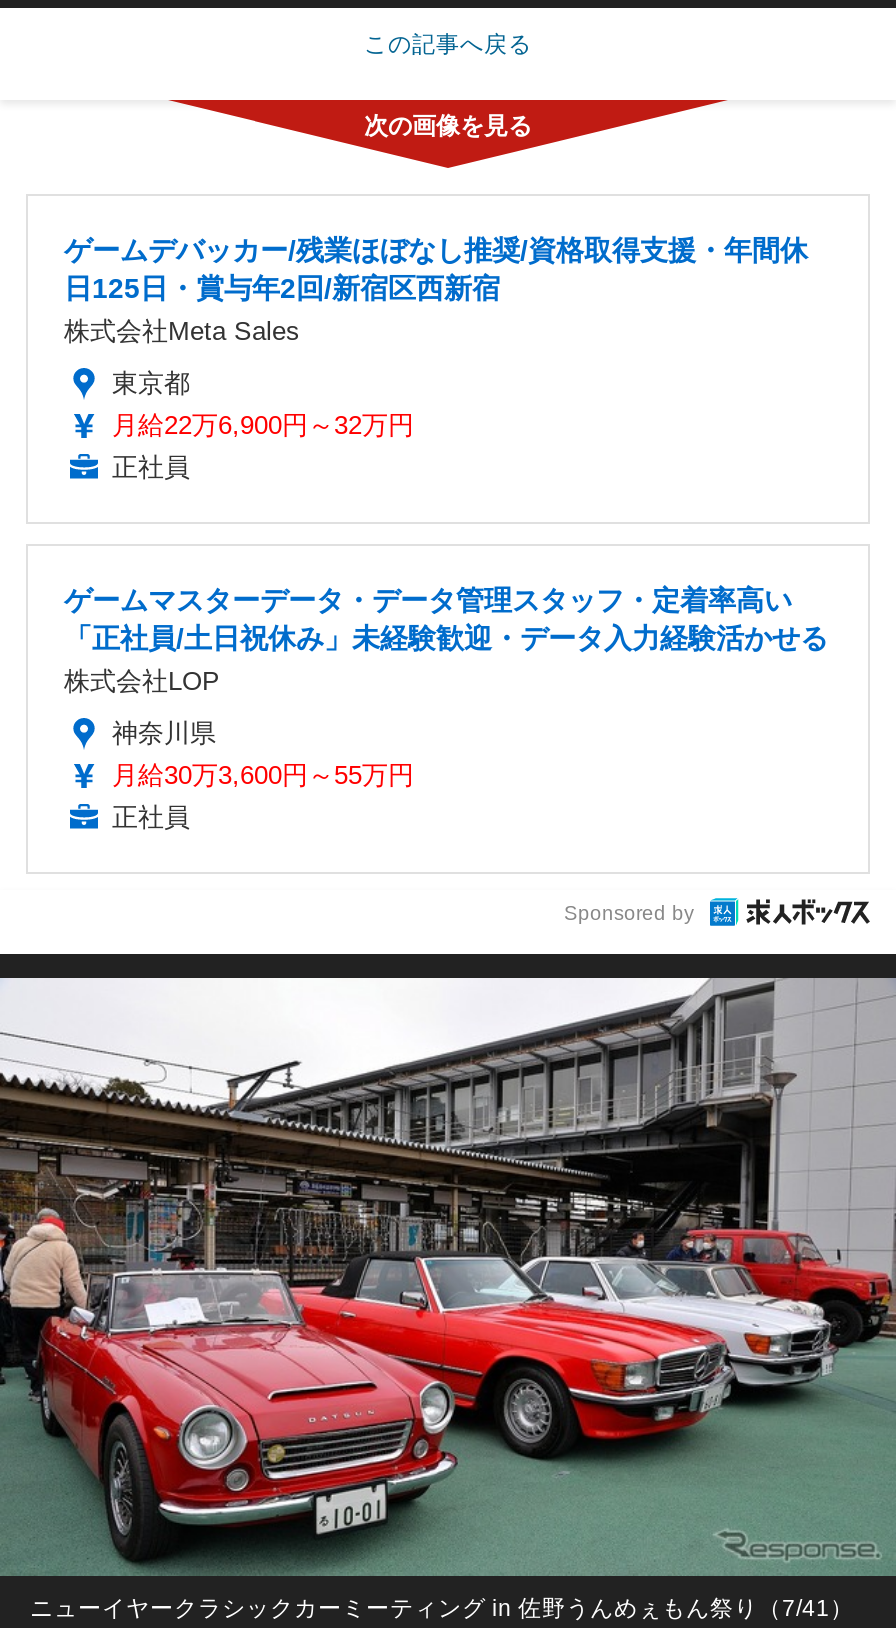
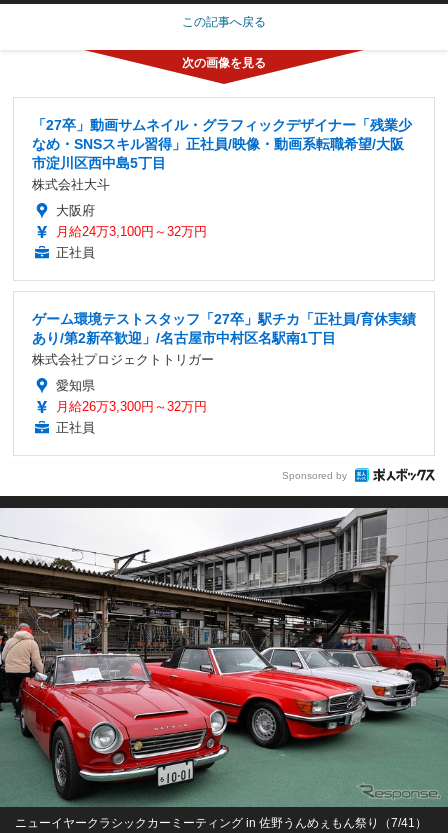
- ゲームデバッカー/残業ほぼなし推奨/資格取得支援・年間休
- 日125日・賞与年2回/新宿区西新宿
- 株式会社Meta Sales
+ 「27卒」動画サムネイル・グラフィックデザイナー「残業少
+ なめ・SNSスキル習得」正社員/映像・動画系転職希望/大阪
+ 市淀川区西中島5丁目
+ 株式会社大斗

- 東京都
- 月給22万6,900円～32万円
+ 大阪府
+ 月給24万3,100円～32万円

- ゲームマスターデータ・データ管理スタッフ・定着率高い
- 「正社員/土日祝休み」未経験歓迎・データ入力経験活かせる
- 株式会社LOP
+ ゲーム環境テストスタッフ「27卒」駅チカ「正社員/育休実績
+ あり/第2新卒歓迎」/名古屋市中村区名駅南1丁目
+ 株式会社プロジェクトトリガー

- 神奈川県
- 月給30万3,600円～55万円
+ 愛知県
+ 月給26万3,300円～32万円
